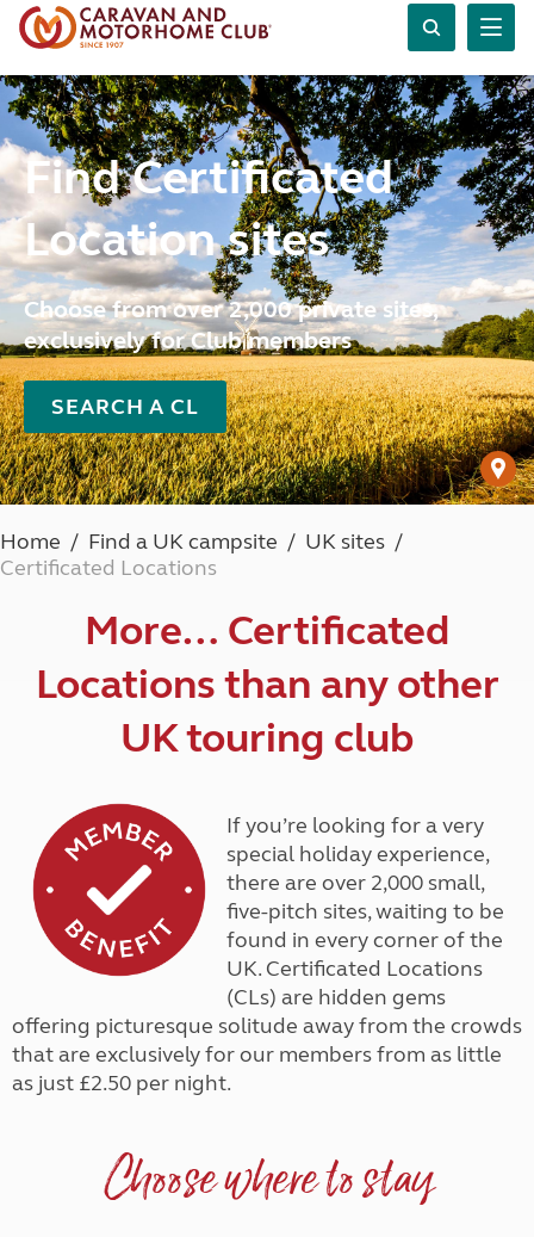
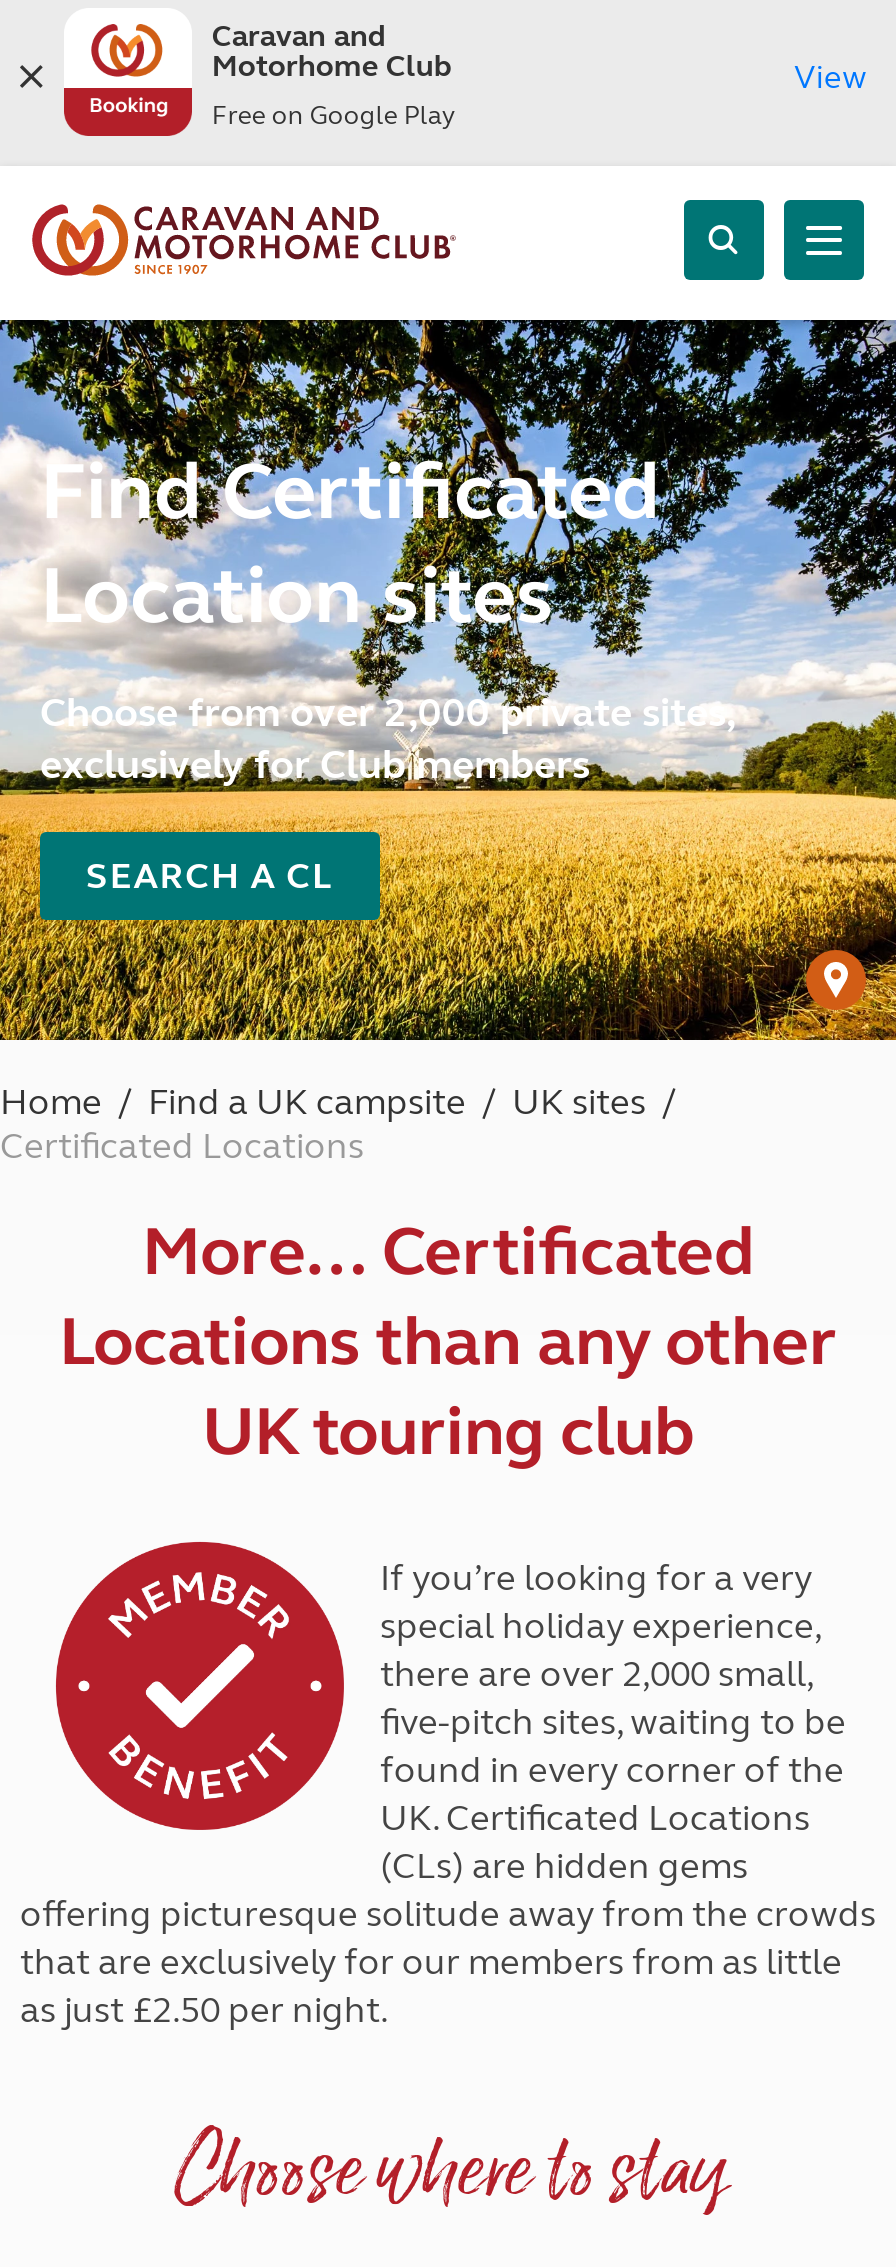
+ [image]
+ Caravan and
+ Motorhome Club
+ Free on Google Play

+ View
